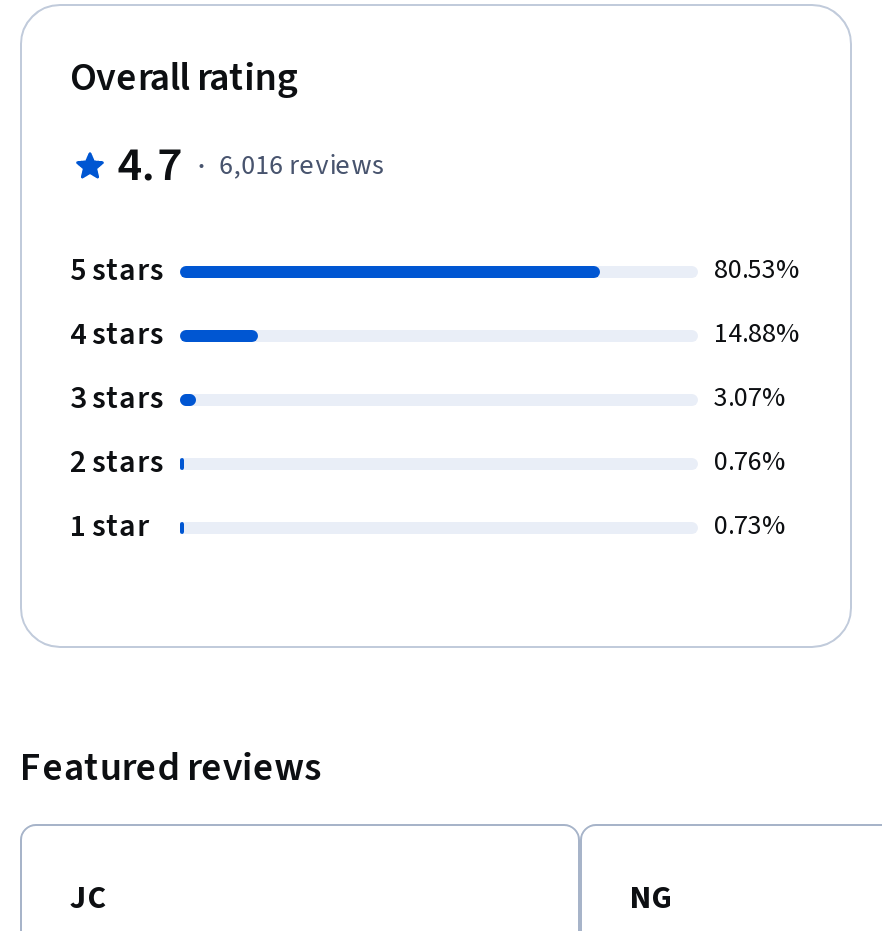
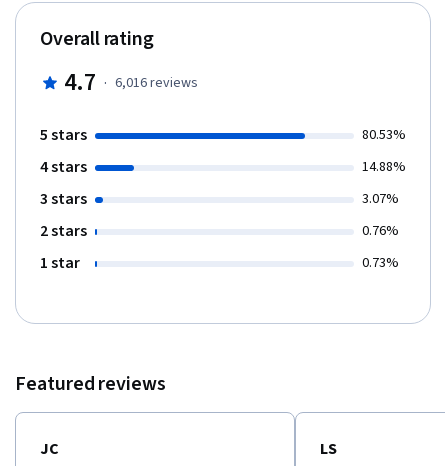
- NG
+ LS
